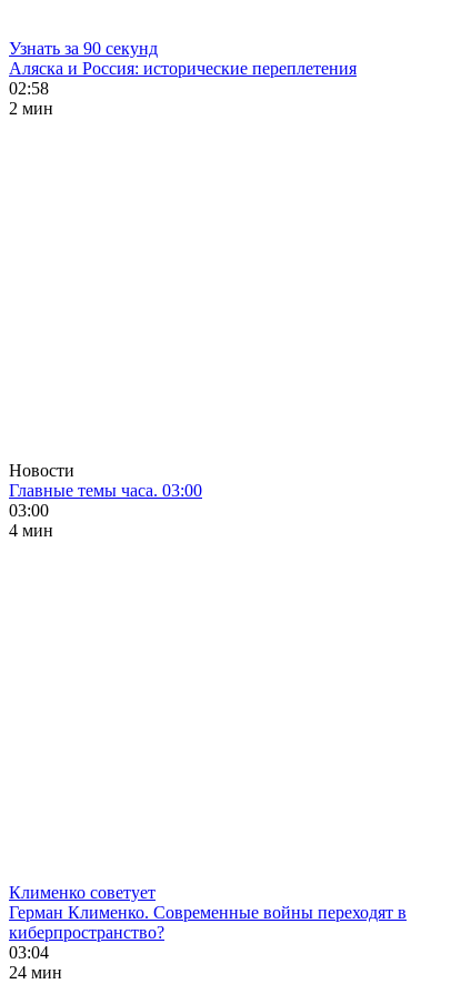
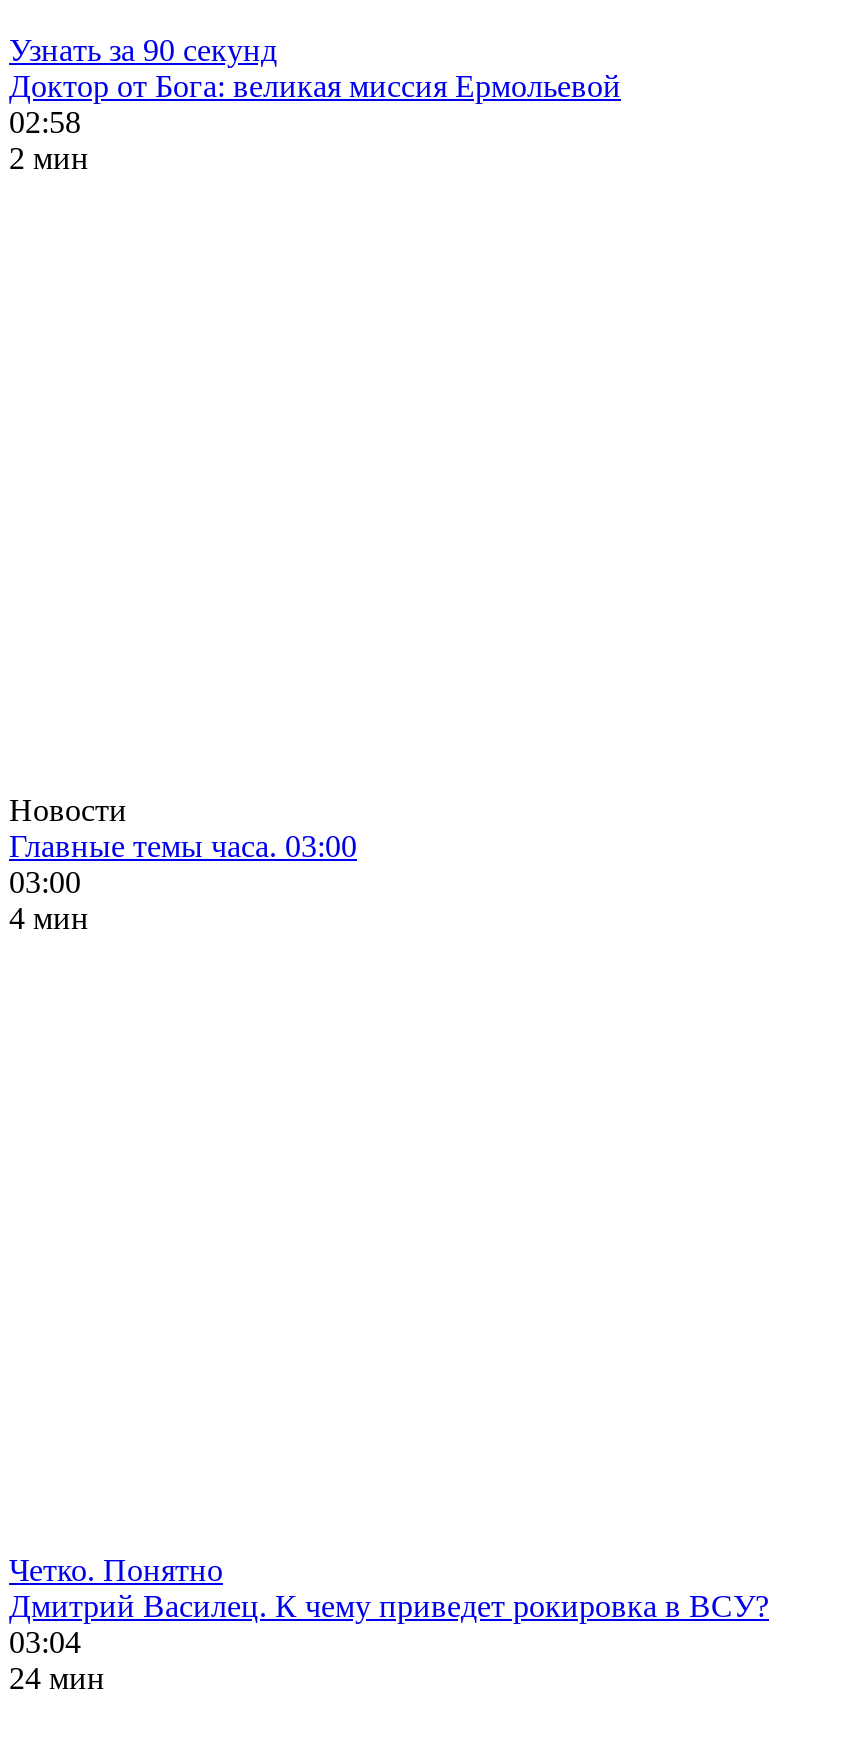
- Аляска и Россия: исторические переплетения
+ Доктор от Бога: великая миссия Ермольевой

- Клименко советует
- Герман Клименко. Современные войны переходят в
- киберпространство?
+ Четко. Понятно
+ Дмитрий Василец. К чему приведет рокировка в ВСУ?
